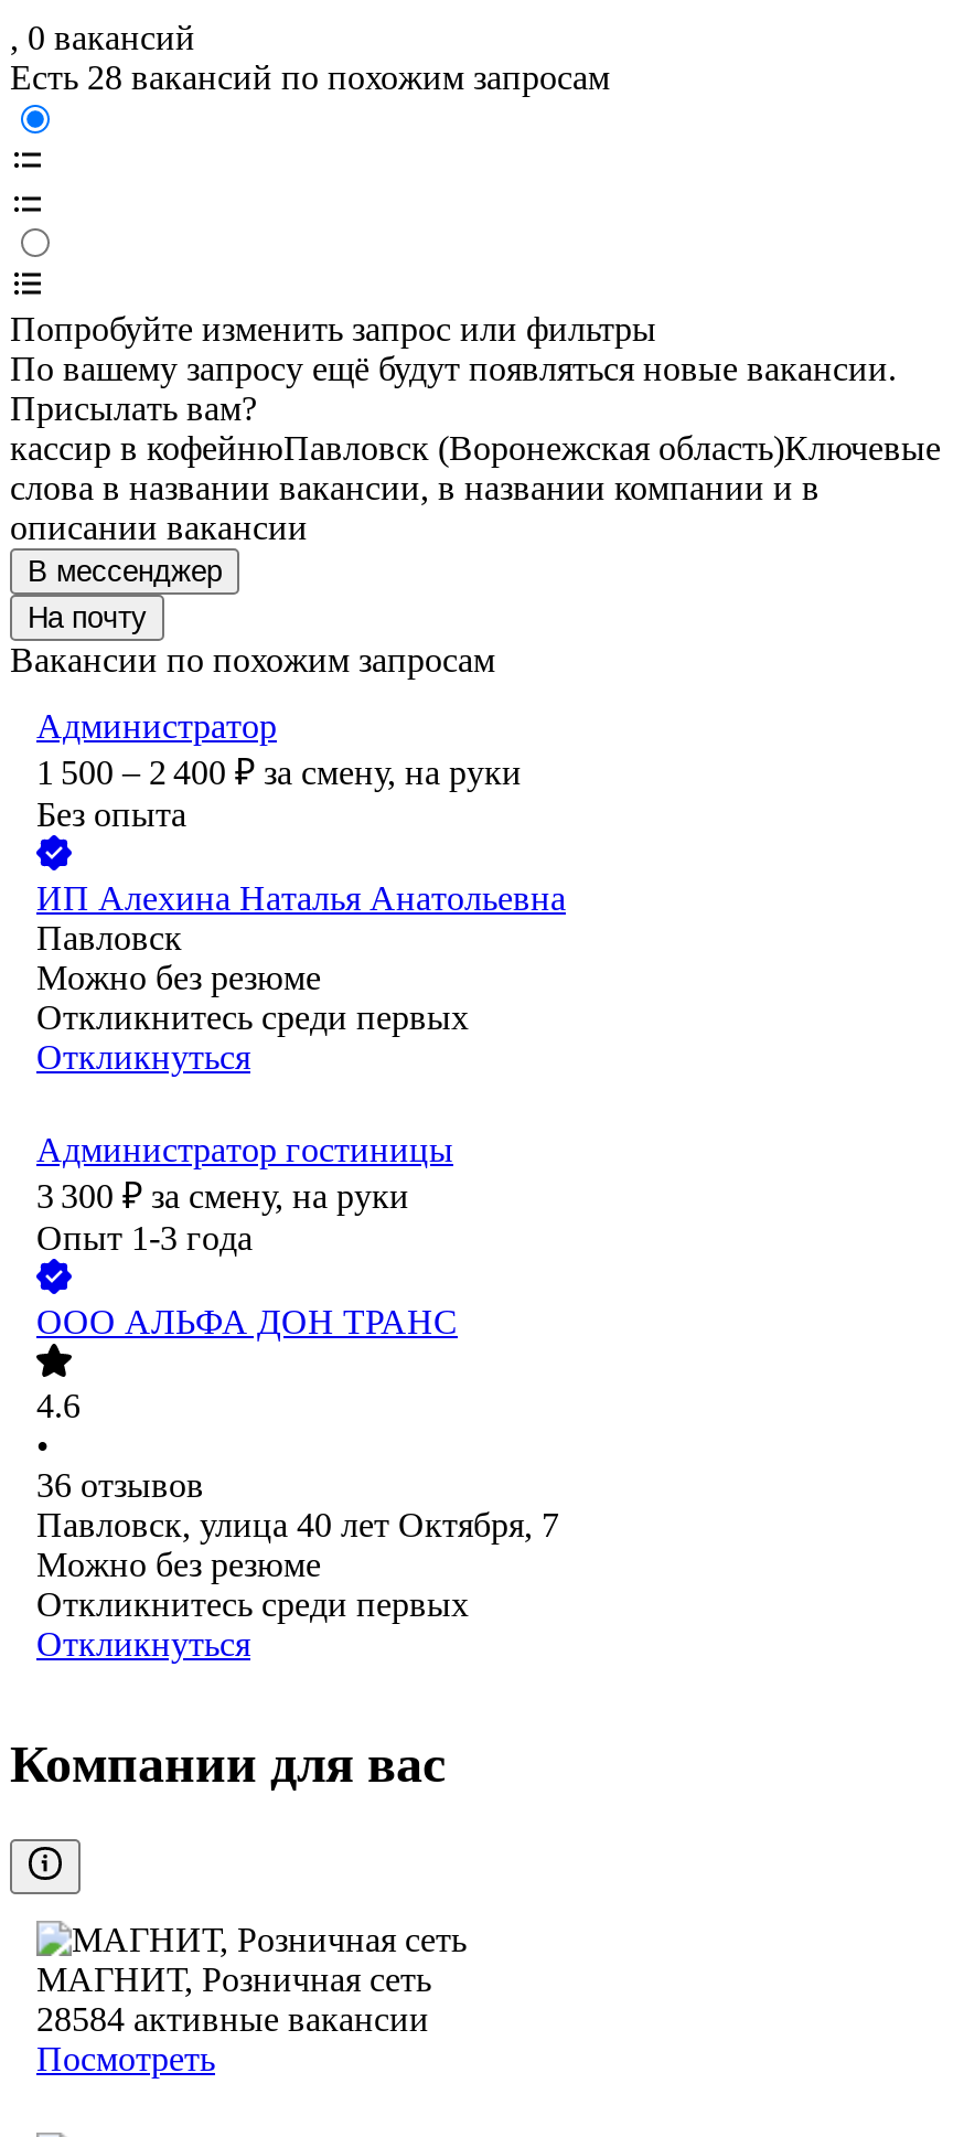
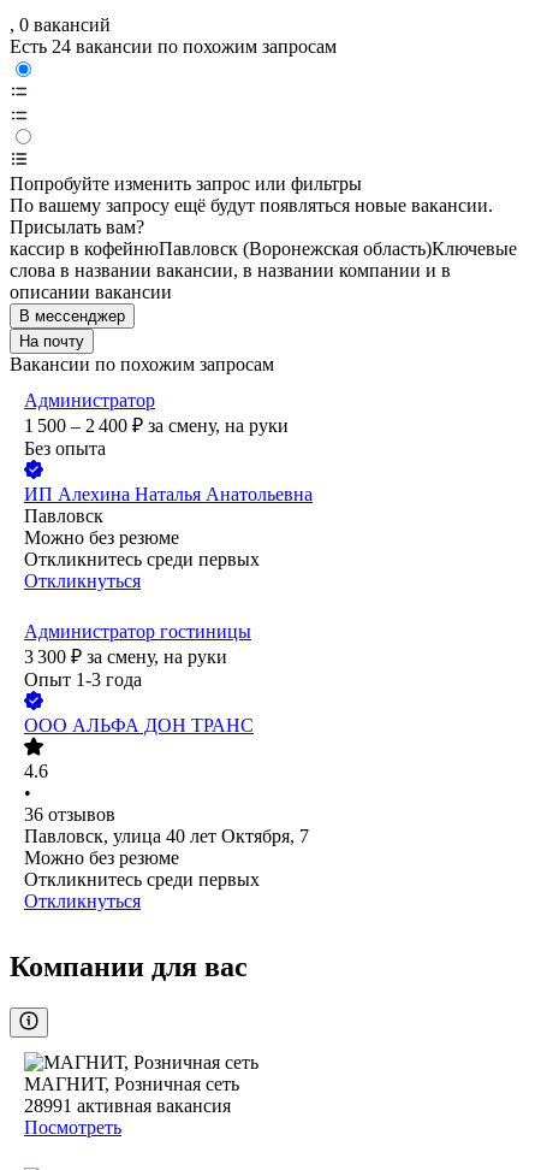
- Есть 28 вакансий по похожим запросам
+ Есть 24 вакансии по похожим запросам

- 28584 активные вакансии
+ 28991 активная вакансия
